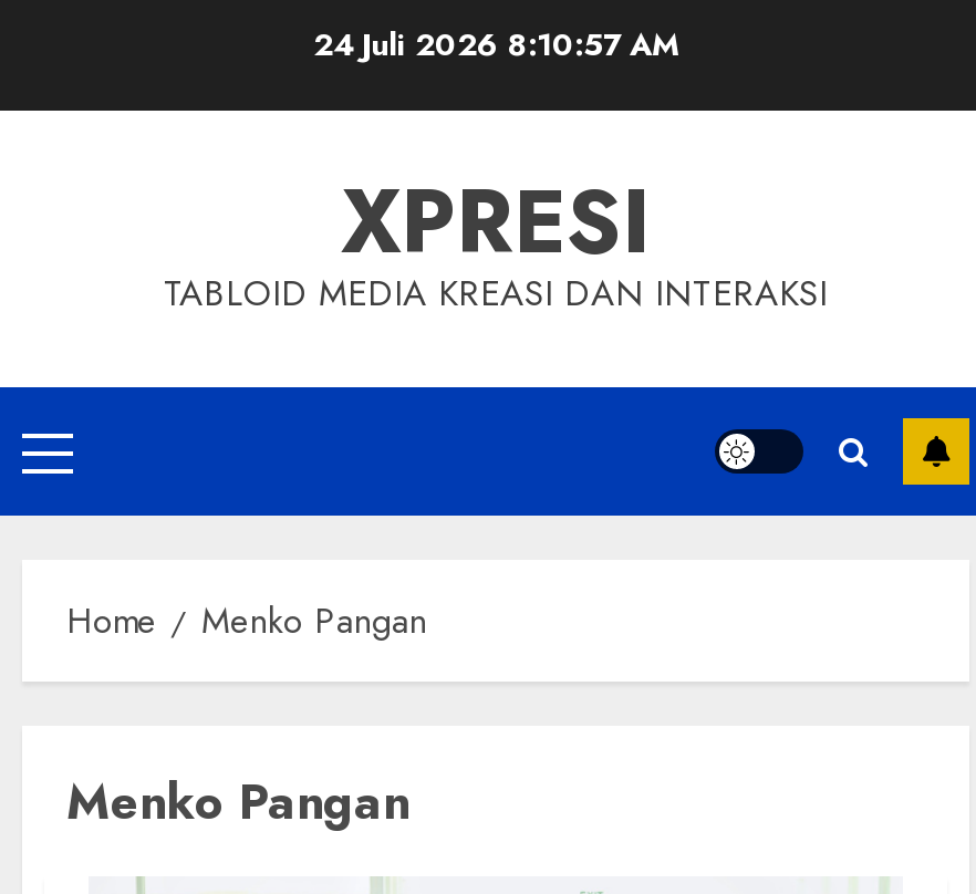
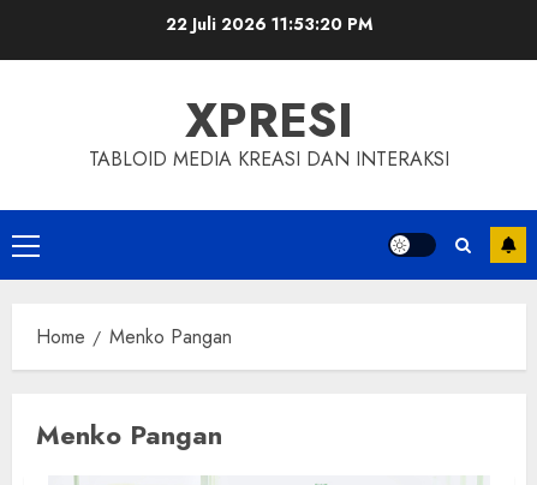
- 24 Juli 2026 8:10:57 AM
+ 22 Juli 2026 11:53:20 PM
